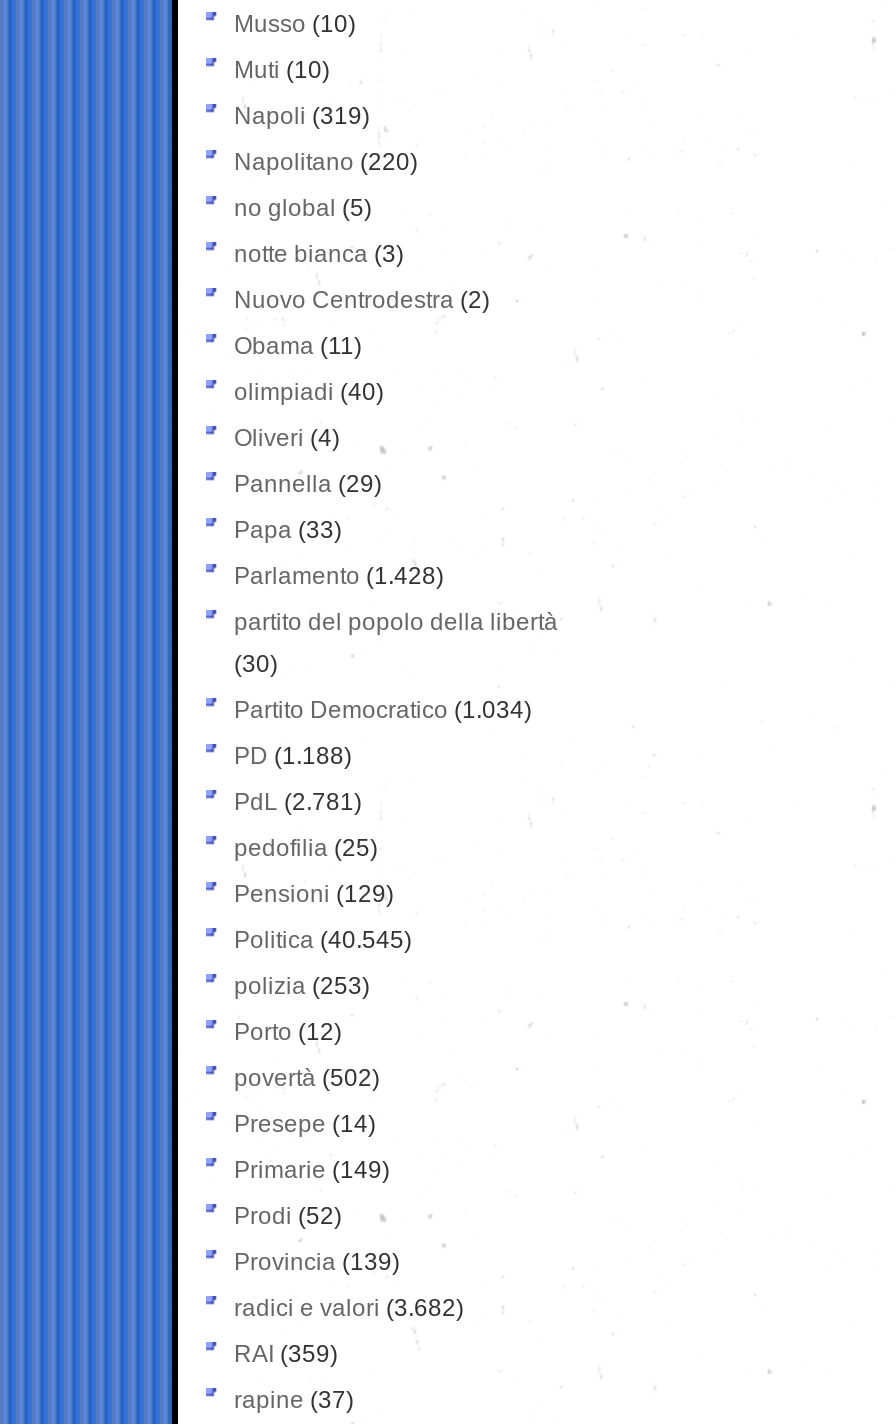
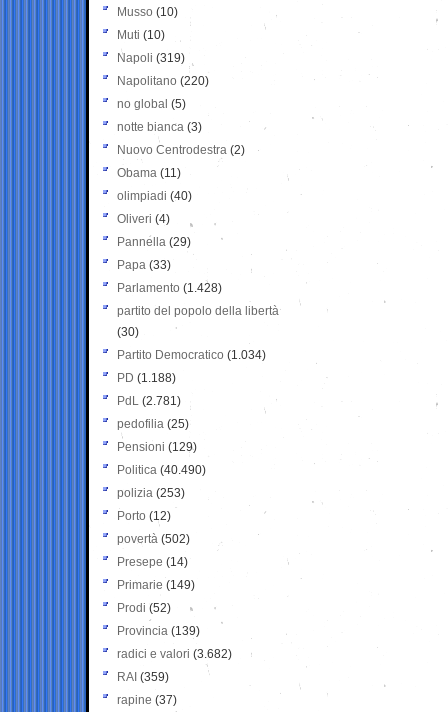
- Politica (40.545)
+ Politica (40.490)
